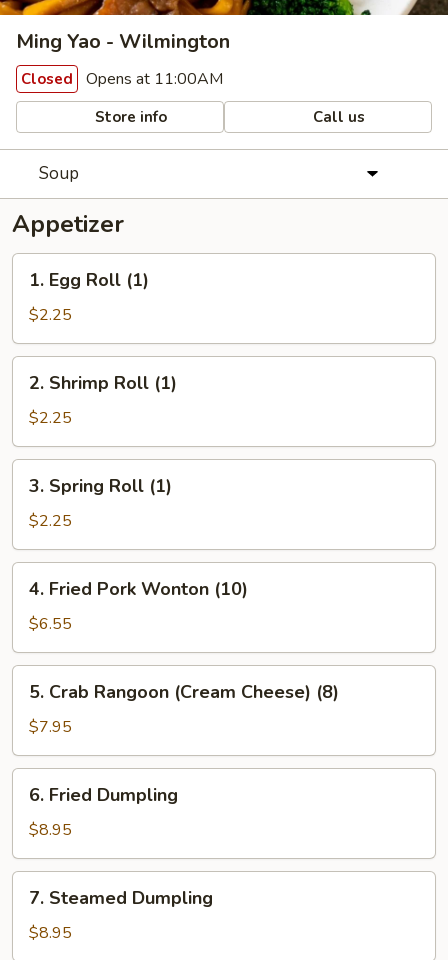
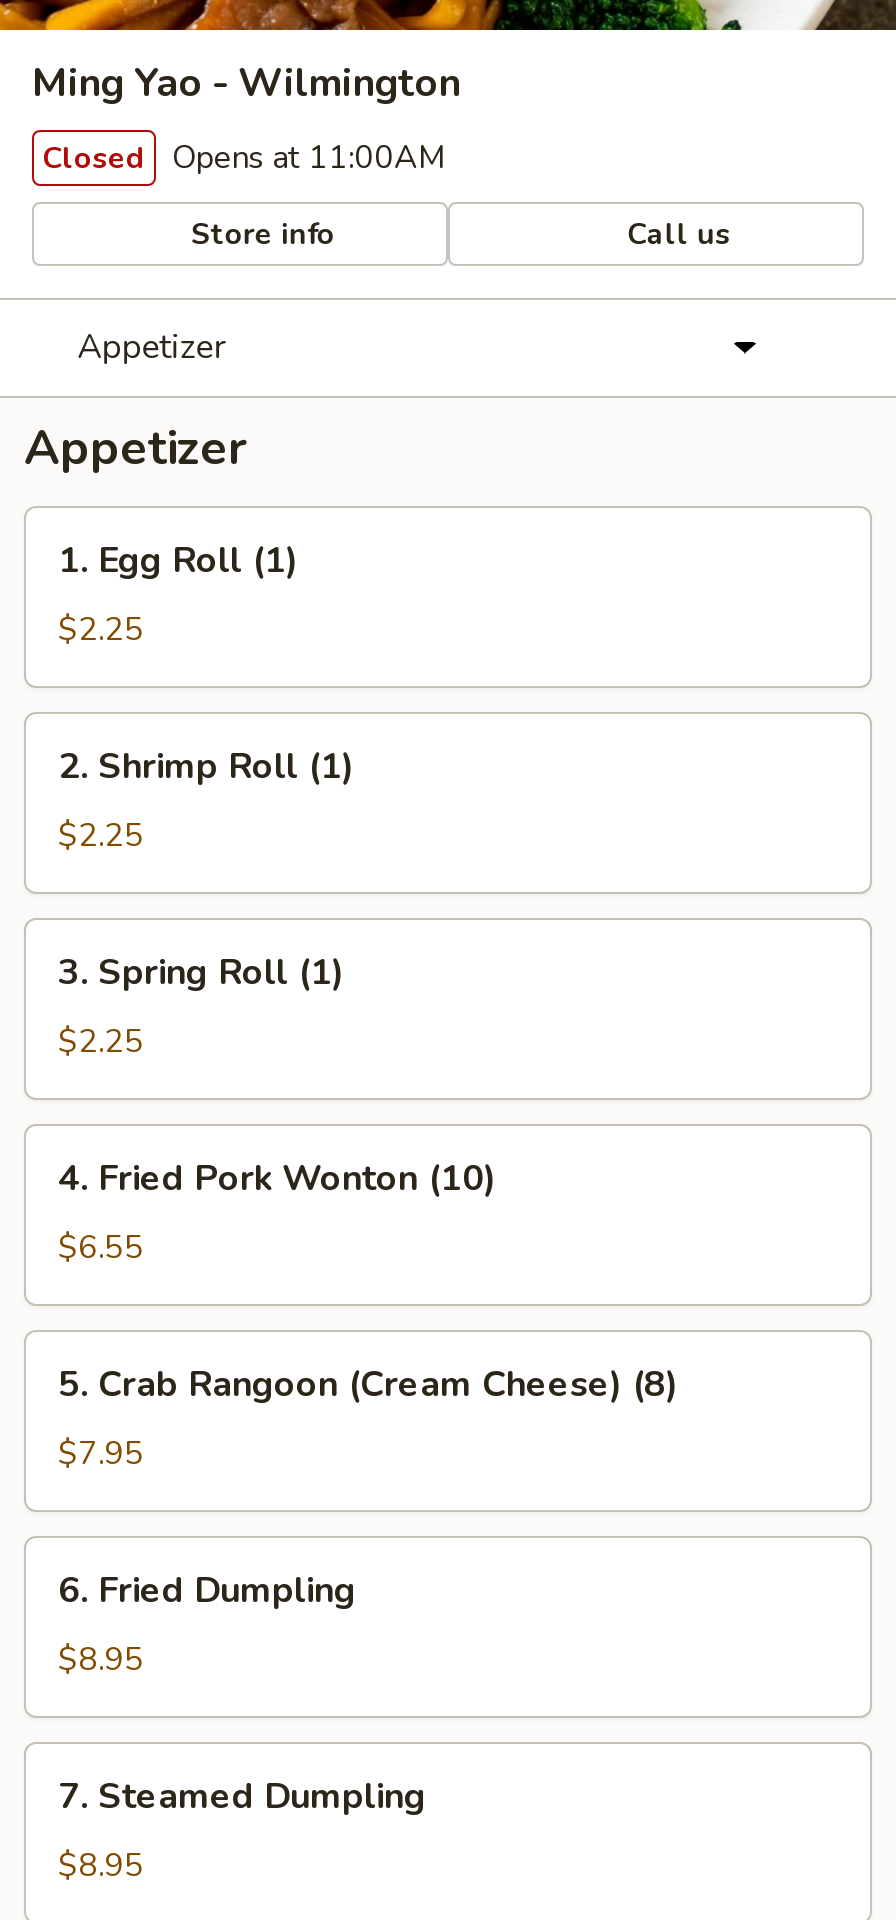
- Soup
+ Appetizer
